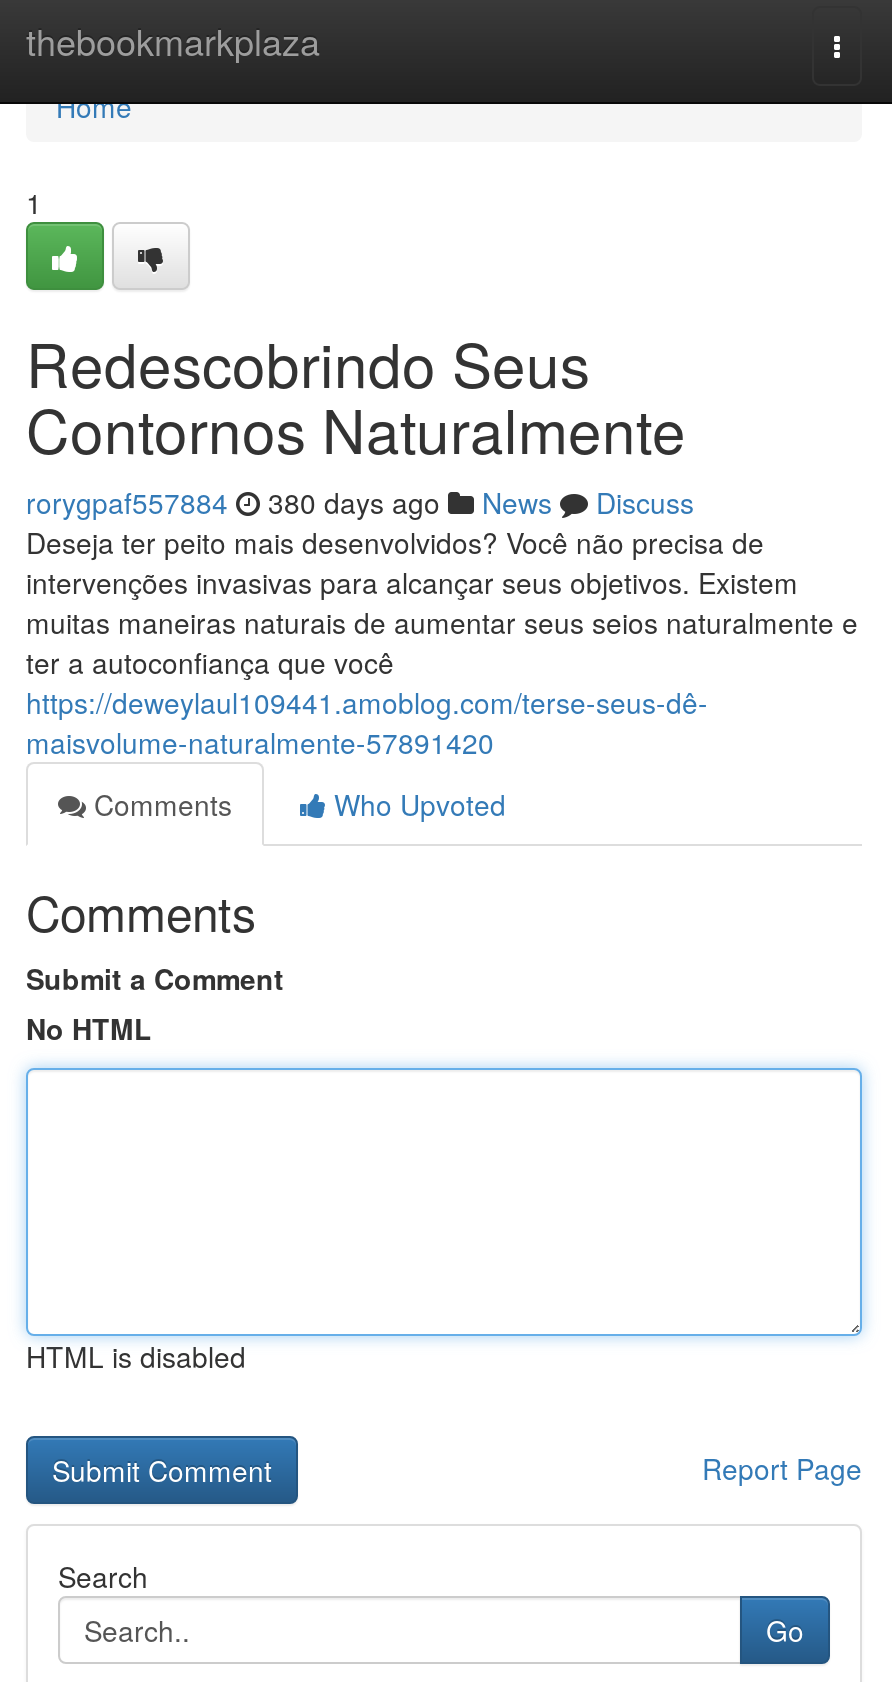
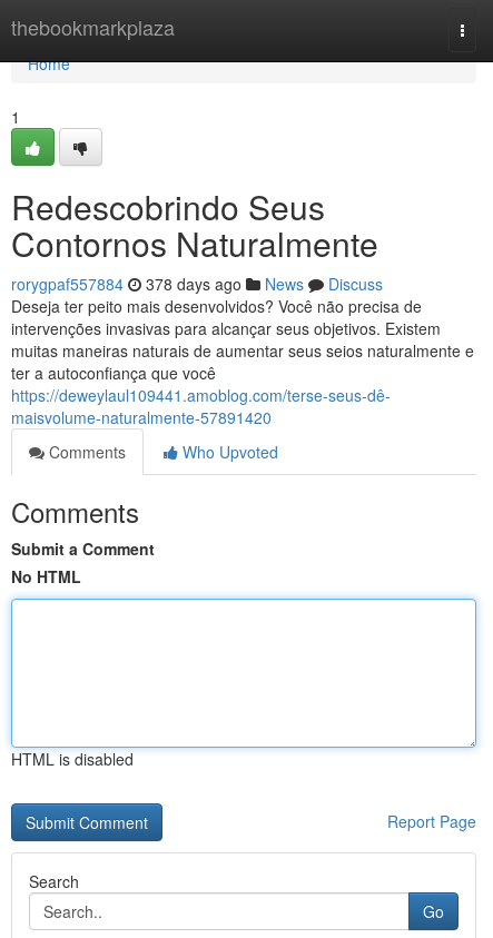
- rorygpaf557884 380 days ago News Discuss
+ rorygpaf557884 378 days ago News Discuss
